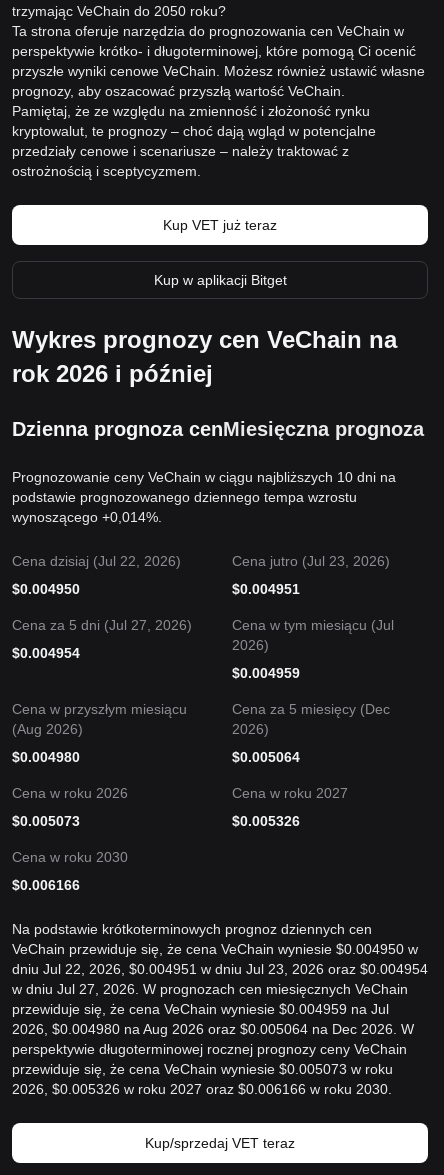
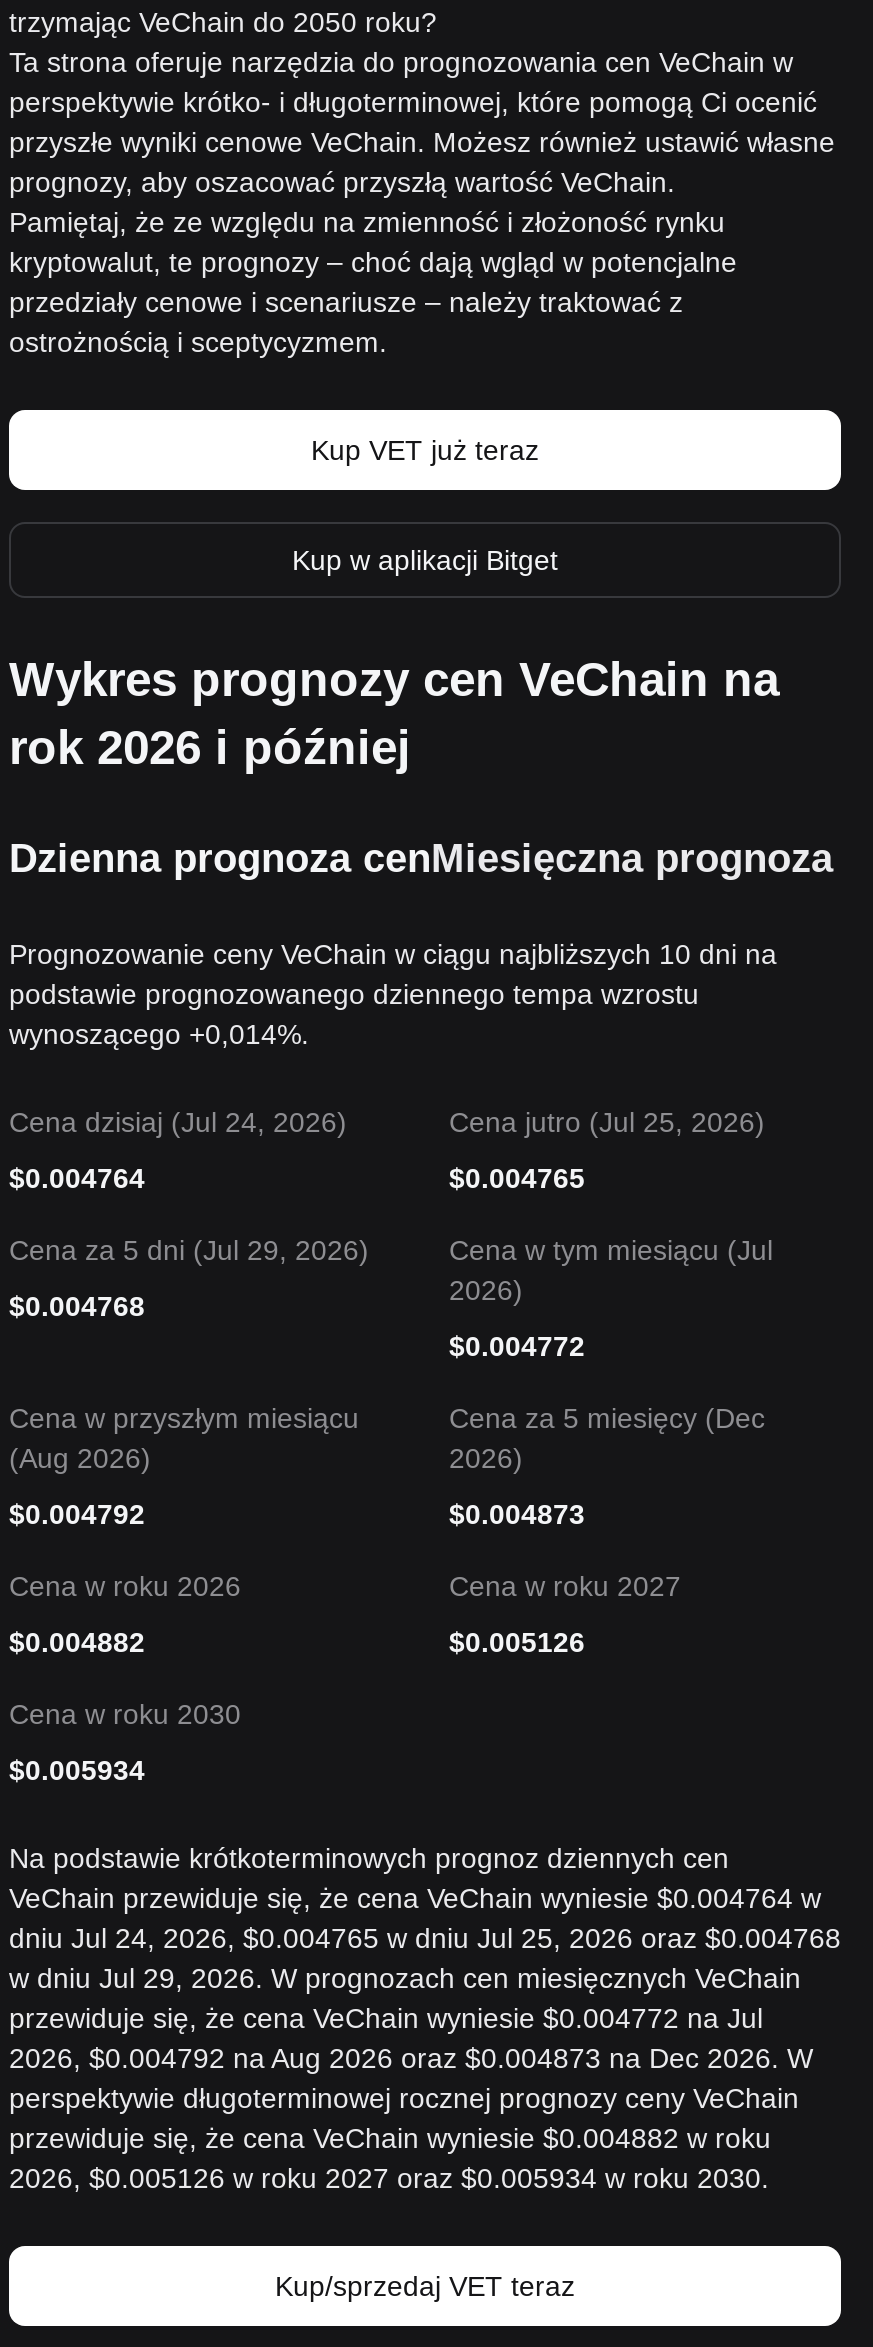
- Cena dzisiaj (Jul 22, 2026)
+ Cena dzisiaj (Jul 24, 2026)

- Cena jutro (Jul 23, 2026)
+ Cena jutro (Jul 25, 2026)

- $0.004950
+ $0.004764

- $0.004951
+ $0.004765

- Cena za 5 dni (Jul 27, 2026)
+ Cena za 5 dni (Jul 29, 2026)

- $0.004954
+ $0.004768

- $0.004959
+ $0.004772

- $0.004980
+ $0.004792

- $0.005064
+ $0.004873

- $0.005073
+ $0.004882

- $0.005326
+ $0.005126

- $0.006166
+ $0.005934

- VeChain przewiduje się, że cena VeChain wyniesie $0.004950 w
+ VeChain przewiduje się, że cena VeChain wyniesie $0.004764 w

- dniu Jul 22, 2026, $0.004951 w dniu Jul 23, 2026 oraz $0.004954
+ dniu Jul 24, 2026, $0.004765 w dniu Jul 25, 2026 oraz $0.004768

- w dniu Jul 27, 2026. W prognozach cen miesięcznych VeChain
+ w dniu Jul 29, 2026. W prognozach cen miesięcznych VeChain

- przewiduje się, że cena VeChain wyniesie $0.004959 na Jul
+ przewiduje się, że cena VeChain wyniesie $0.004772 na Jul

- 2026, $0.004980 na Aug 2026 oraz $0.005064 na Dec 2026. W
+ 2026, $0.004792 na Aug 2026 oraz $0.004873 na Dec 2026. W

- przewiduje się, że cena VeChain wyniesie $0.005073 w roku
+ przewiduje się, że cena VeChain wyniesie $0.004882 w roku

- 2026, $0.005326 w roku 2027 oraz $0.006166 w roku 2030.
+ 2026, $0.005126 w roku 2027 oraz $0.005934 w roku 2030.
